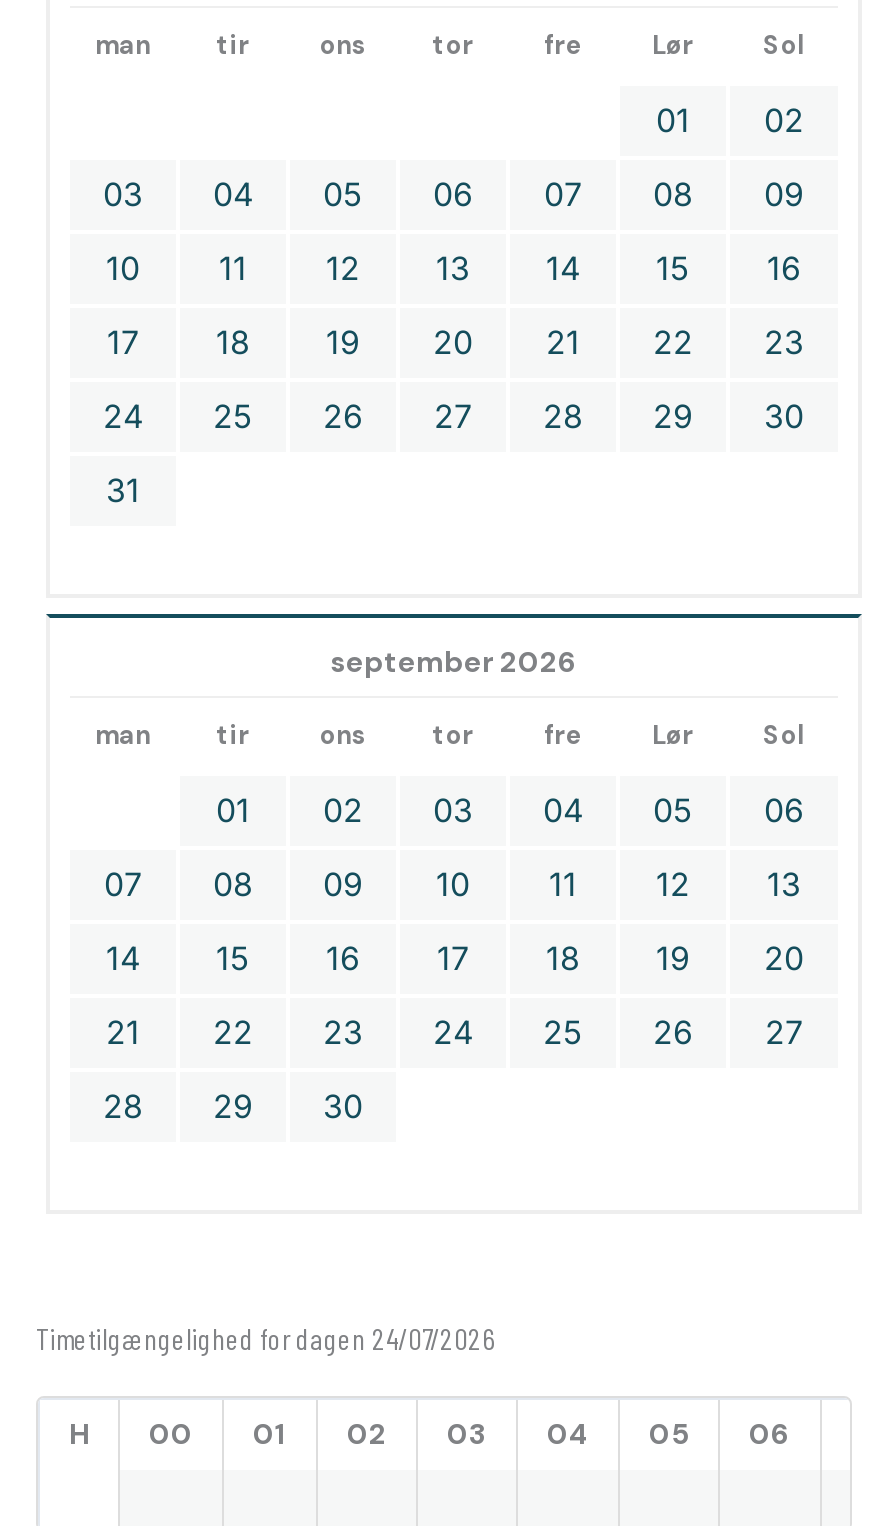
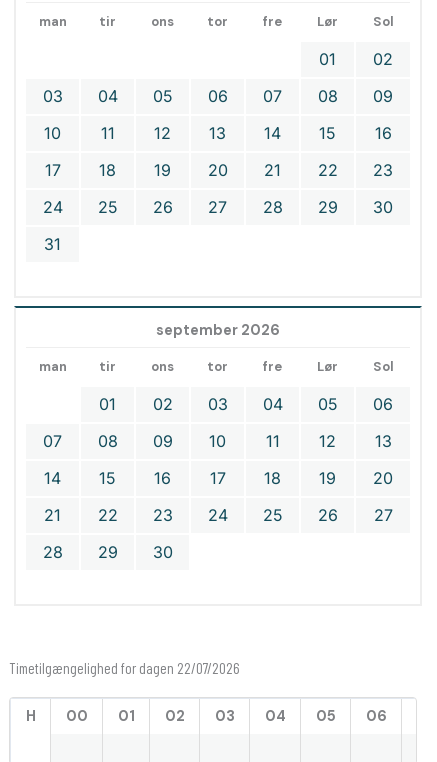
- Timetilgængelighed for dagen 24/07/2026
+ Timetilgængelighed for dagen 22/07/2026
